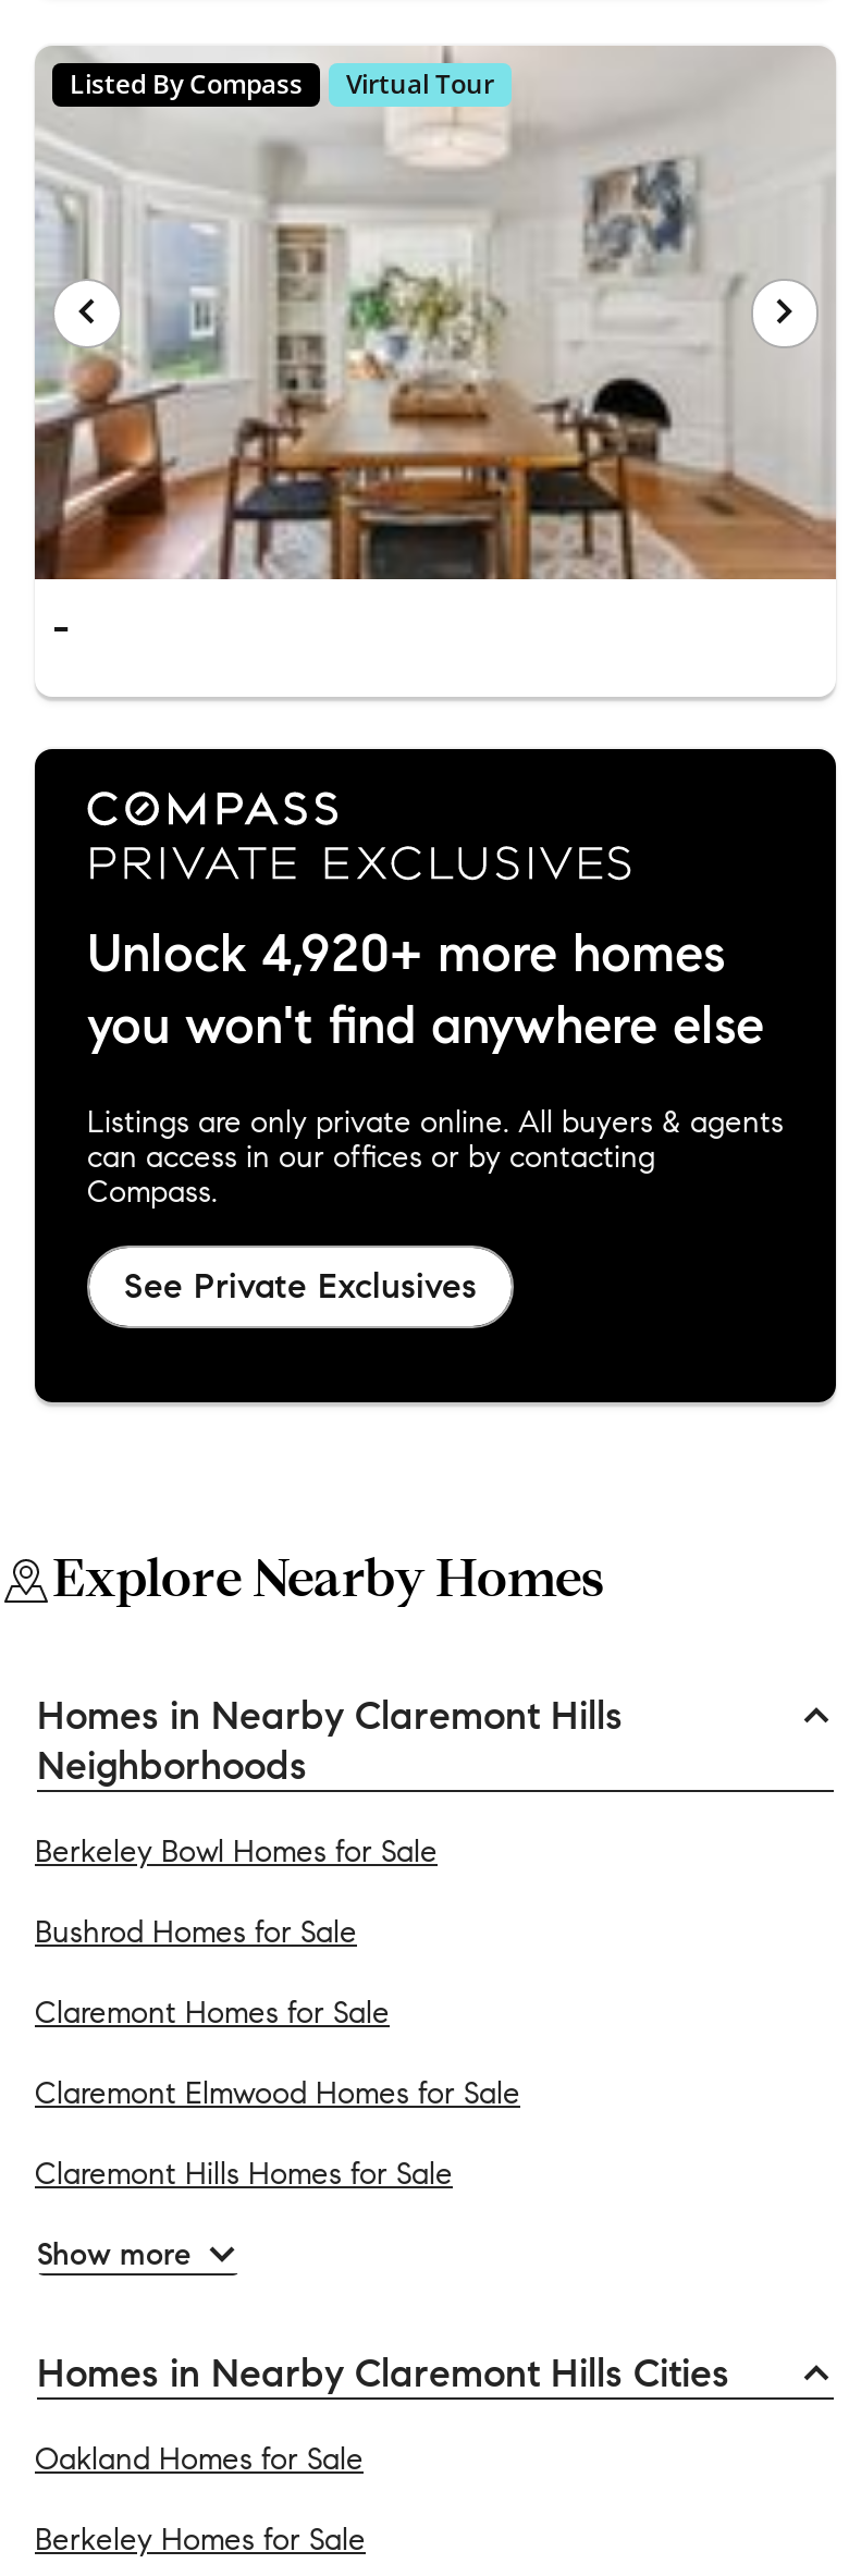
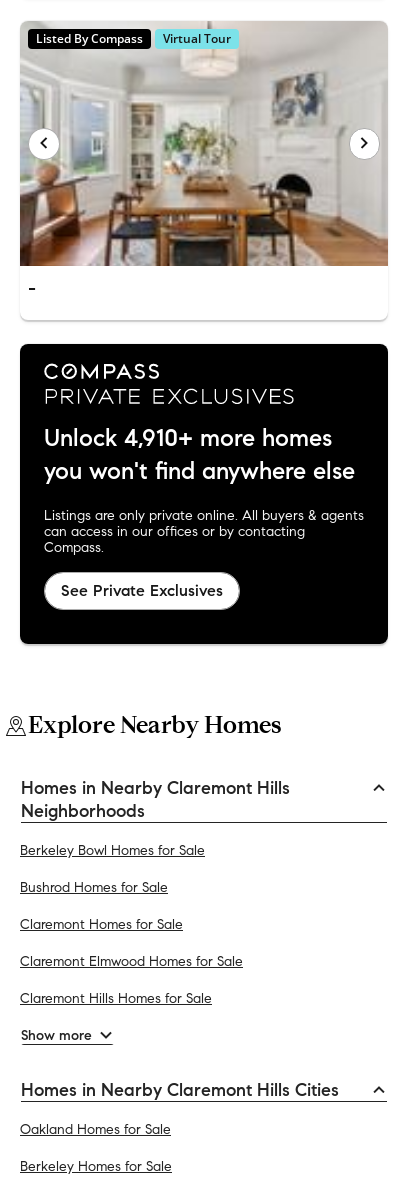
- Unlock 4,920+ more homes
+ Unlock 4,910+ more homes
